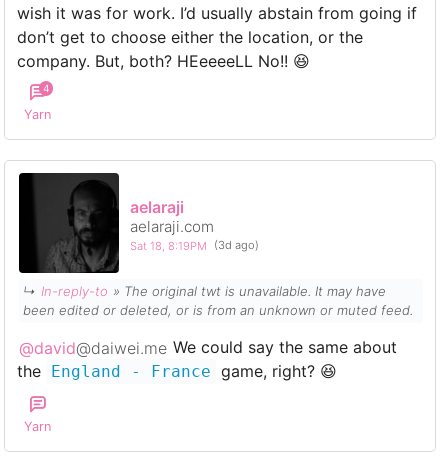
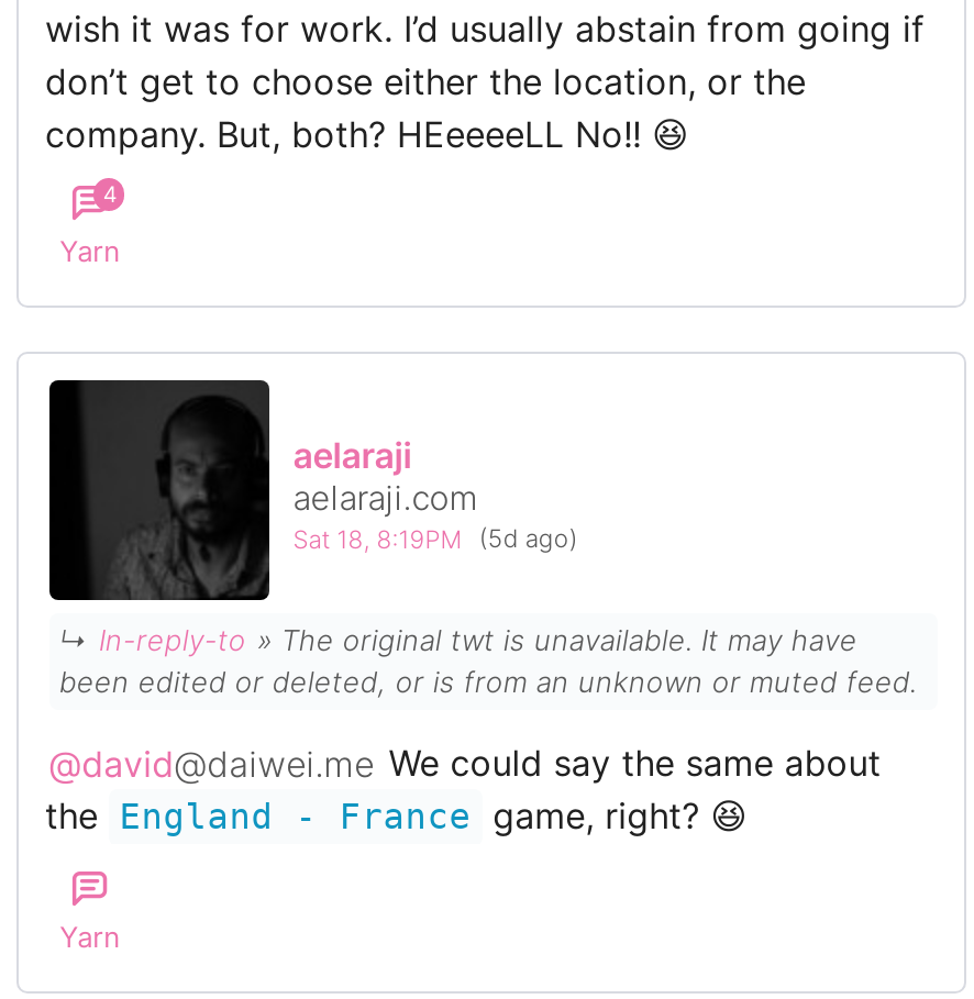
- Sat 18, 8:19PM (3d ago)
+ Sat 18, 8:19PM (5d ago)
